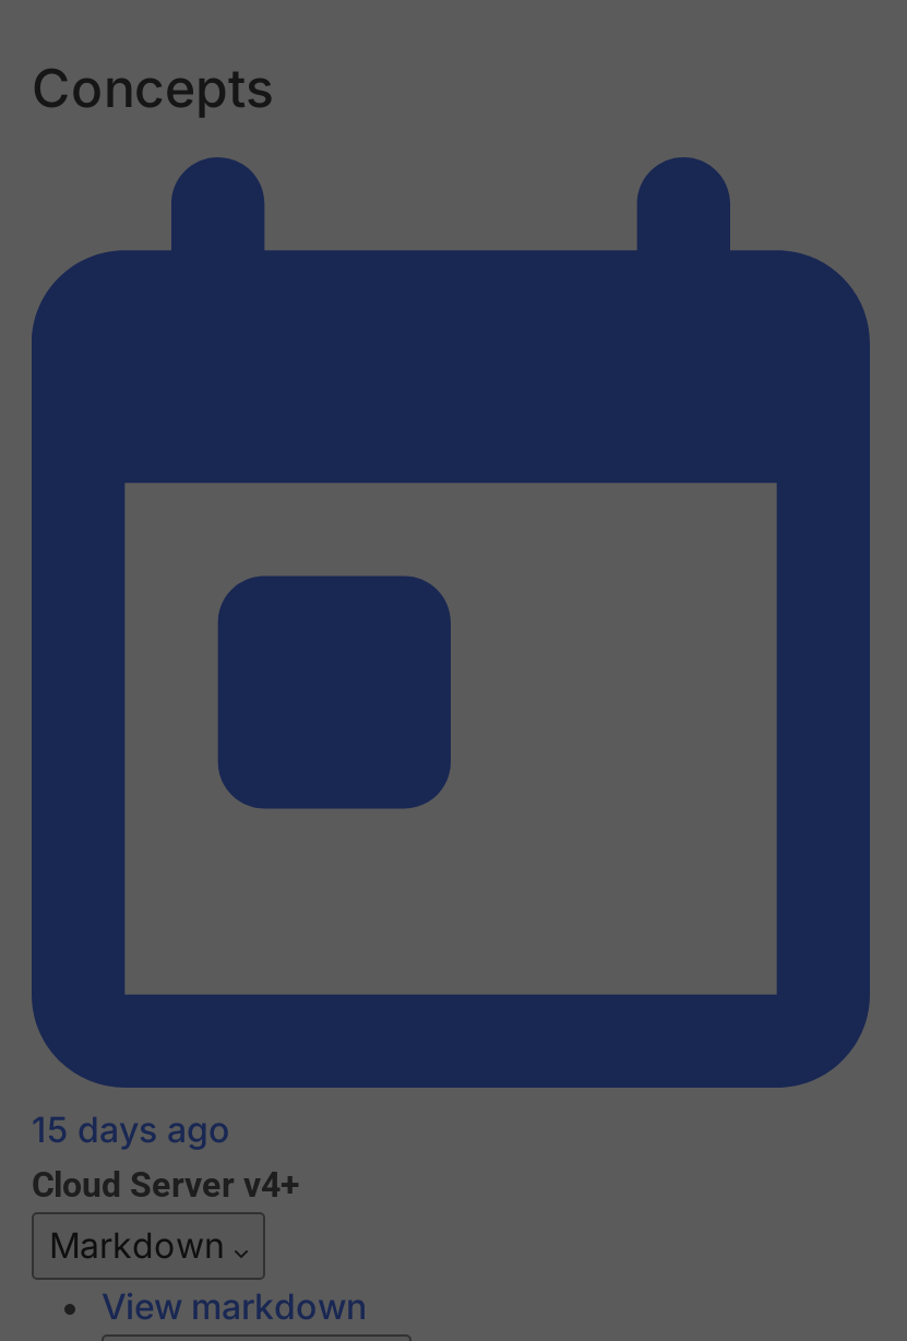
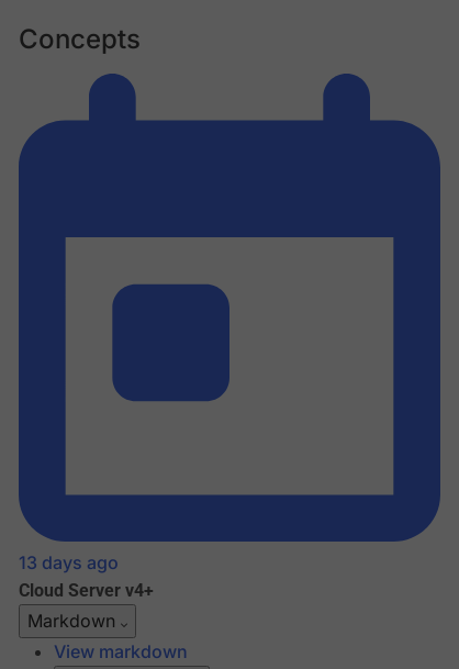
- 15 days ago
+ 13 days ago
